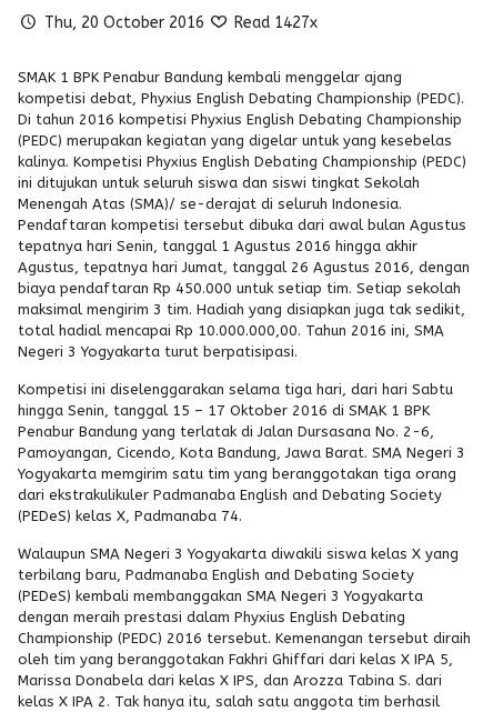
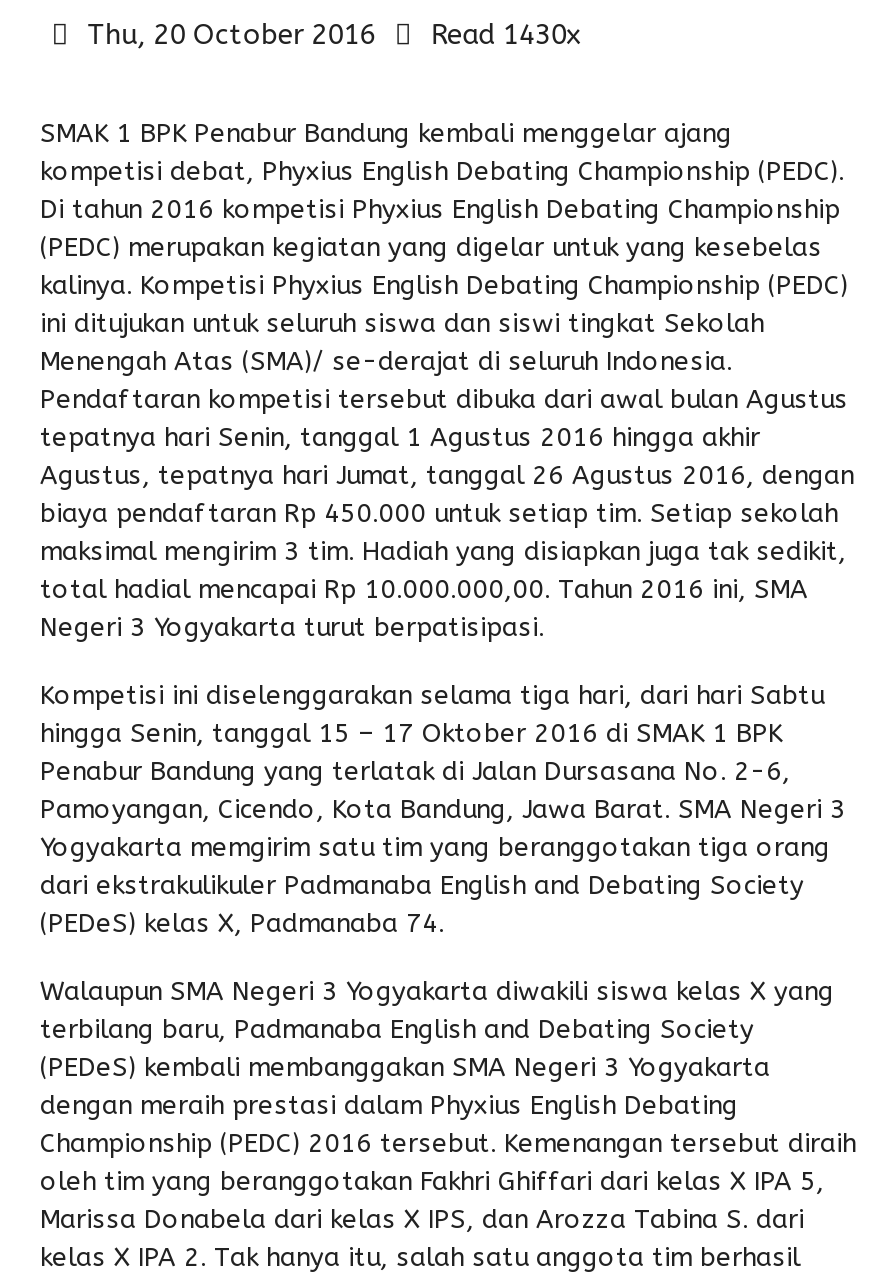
- Read 1427x
+ Read 1430x
